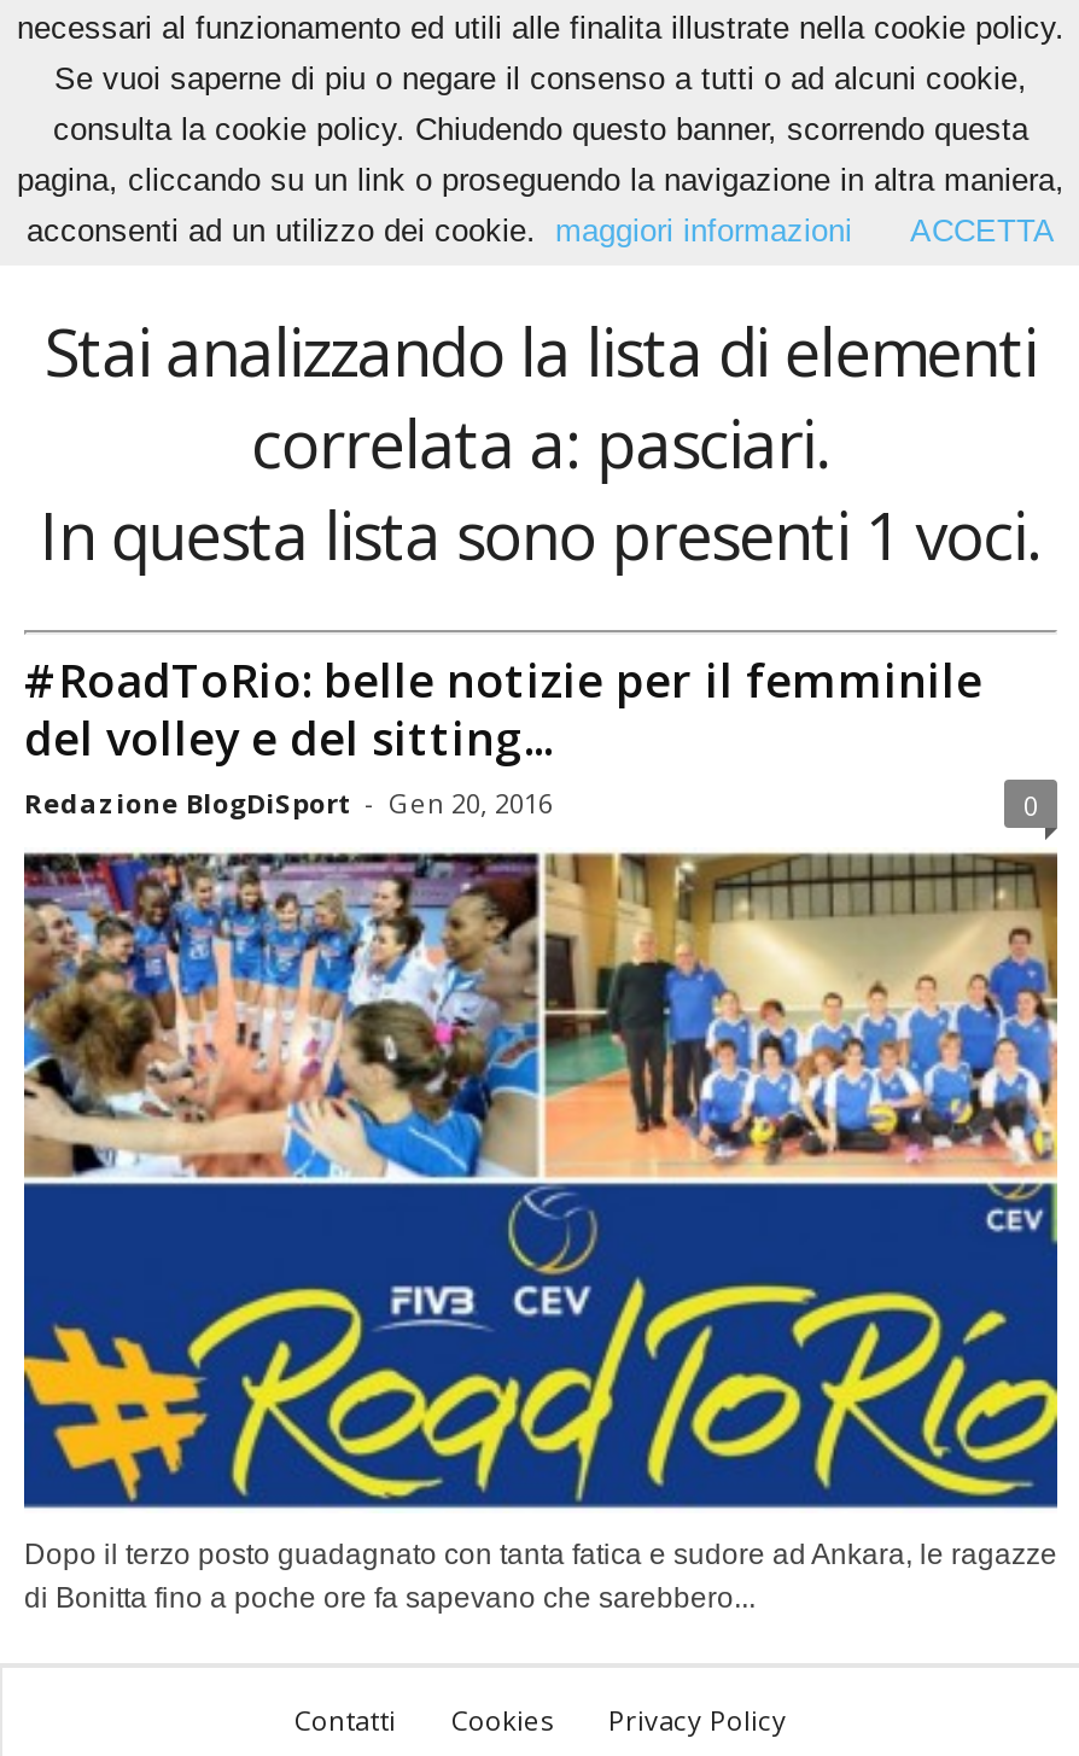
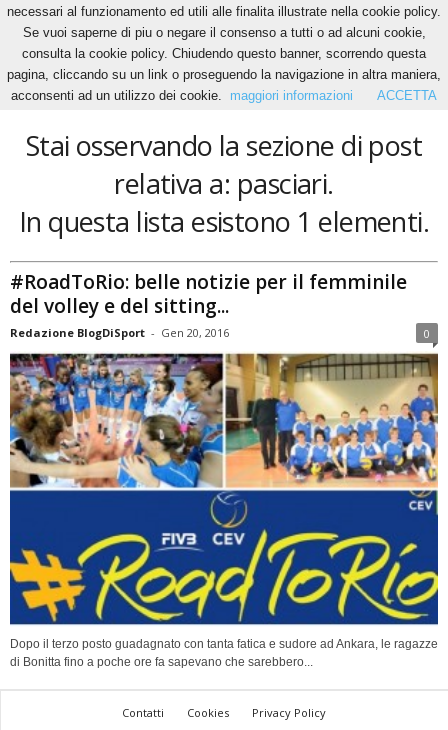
- Stai analizzando la lista di elementi
- correlata a: pasciari.
- In questa lista sono presenti 1 voci.
+ Stai osservando la sezione di post
+ relativa a: pasciari.
+ In questa lista esistono 1 elementi.
